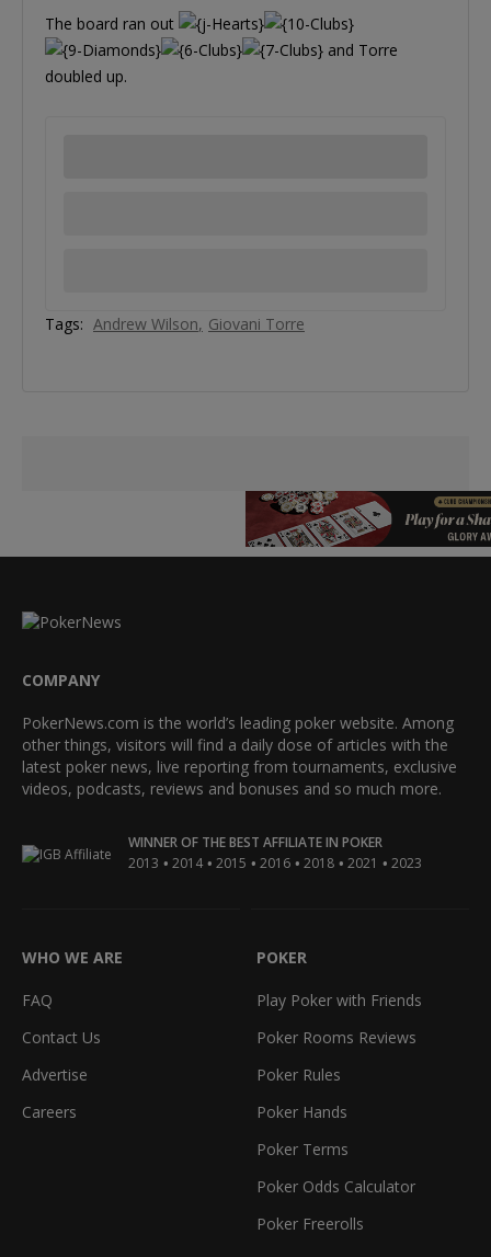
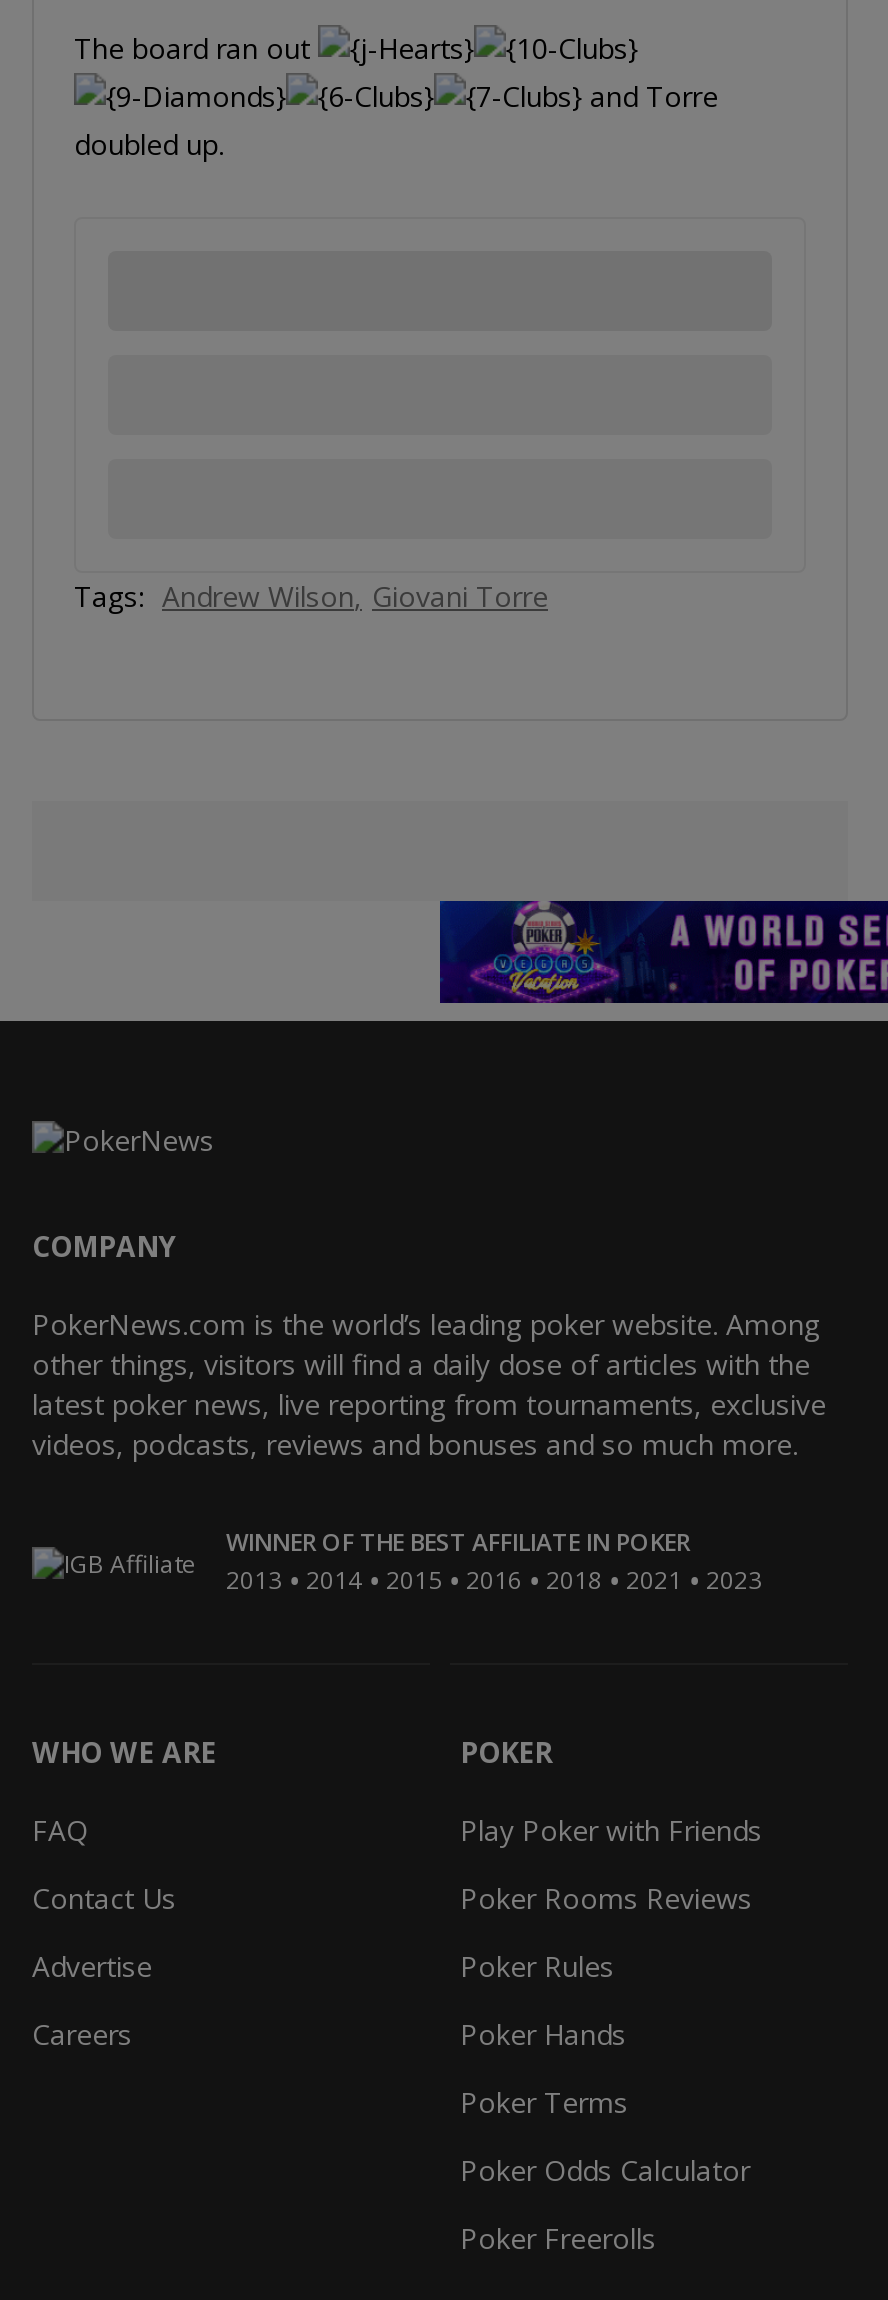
- [image]
+ [image]
